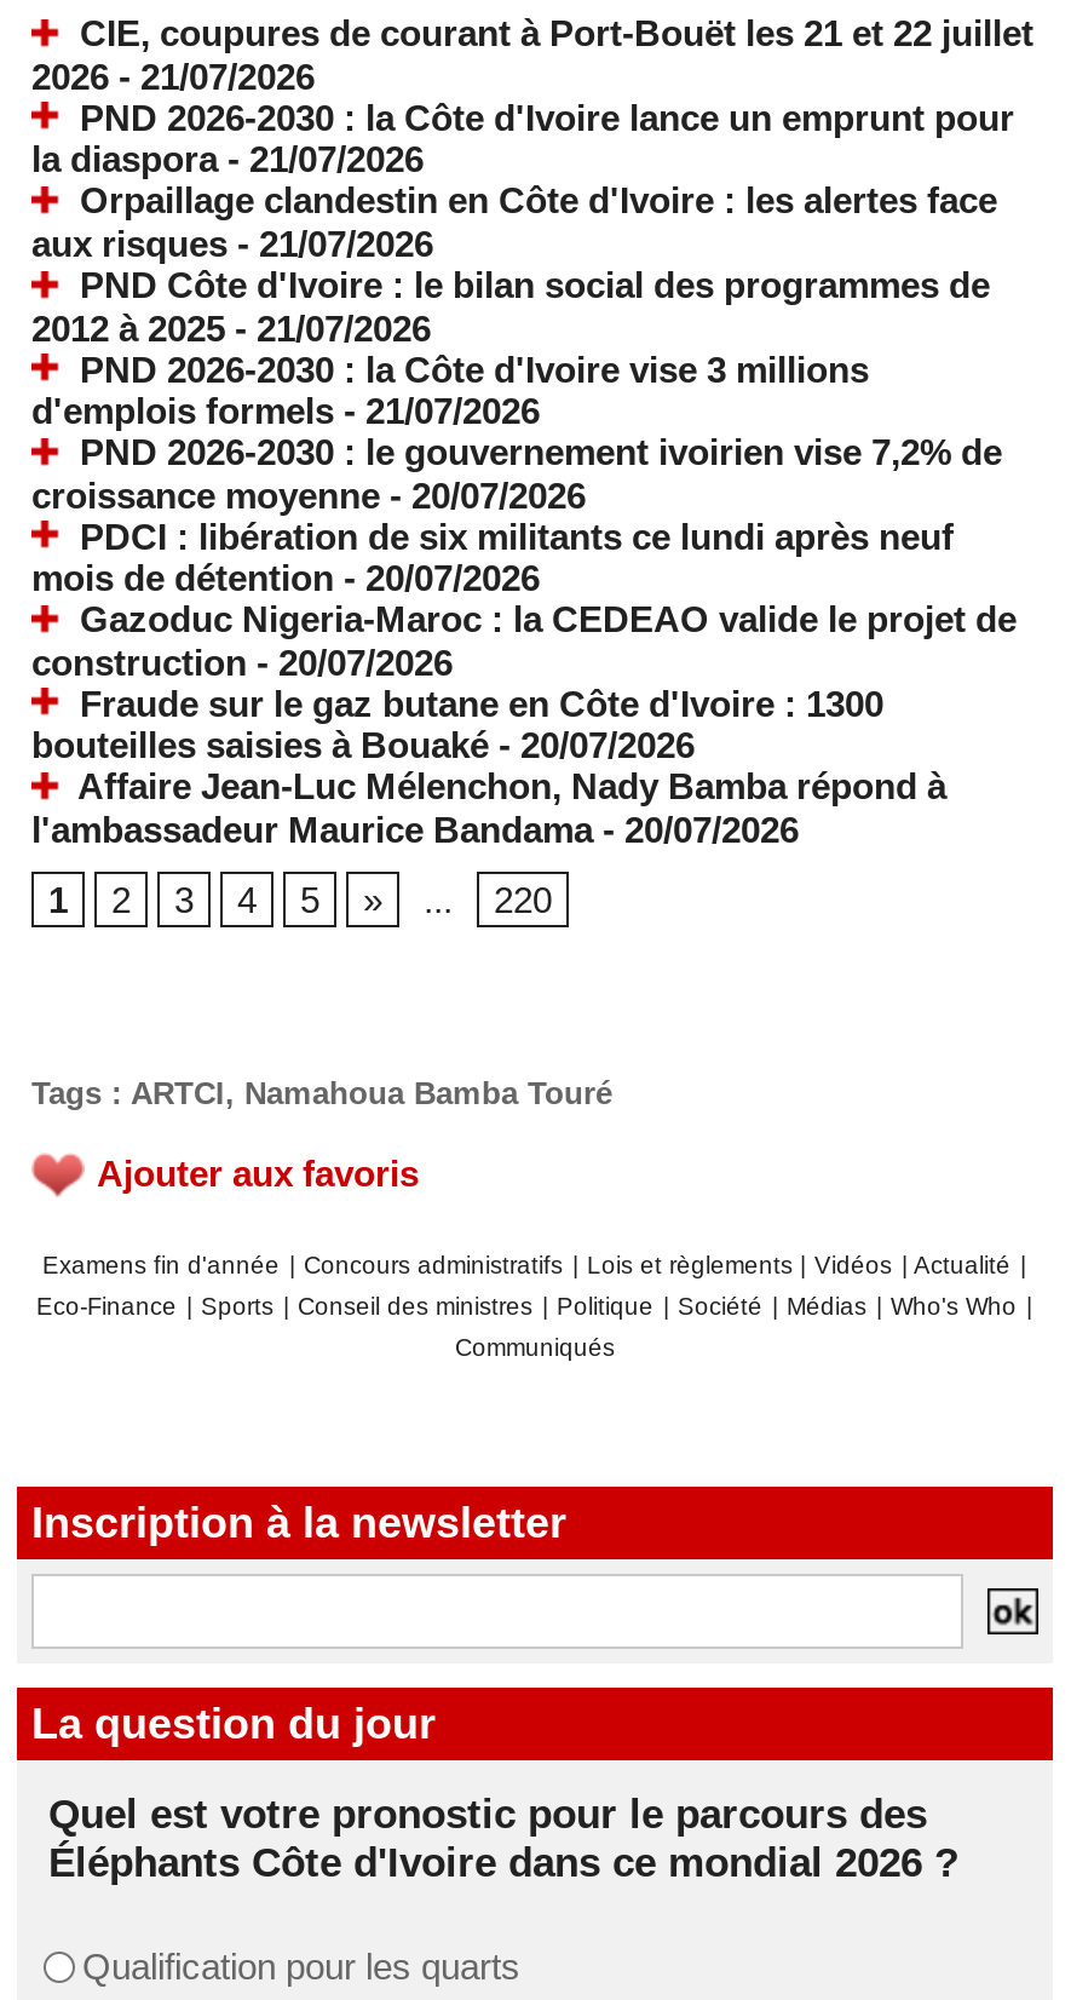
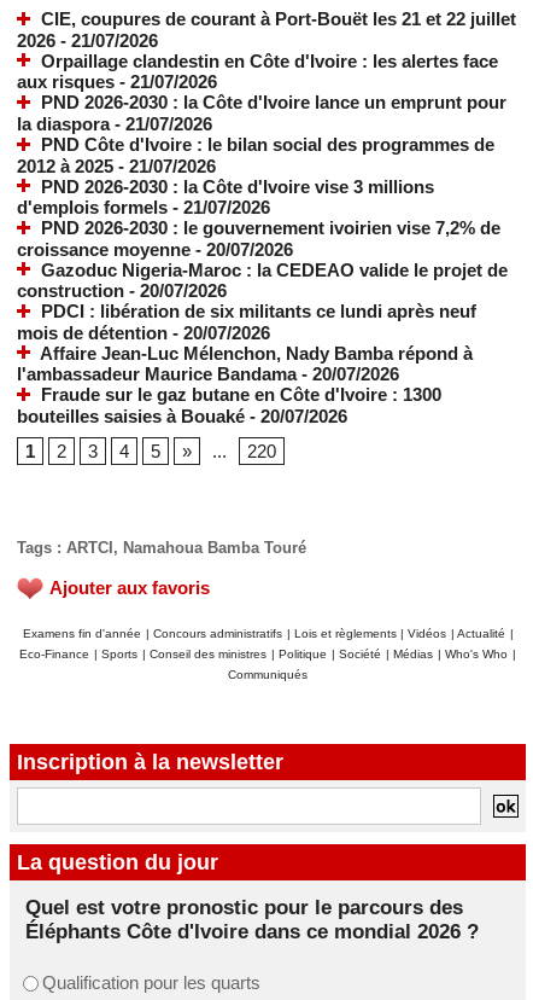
moved down: PND 2026-2030 : la Côte d'Ivoire lance un emprunt pour | la diaspora - 21/07/2026

moved up: Orpaillage clandestin en Côte d'Ivoire : les alertes face | aux risques - 21/07/2026

moved down: PDCI : libération de six militants ce lundi après neuf | mois de détention - 20/07/2026

moved up: Gazoduc Nigeria-Maroc : la CEDEAO valide le projet de | construction - 20/07/2026

moved down: Fraude sur le gaz butane en Côte d'Ivoire : 1300 | bouteilles saisies à Bouaké - 20/07/2026

moved up: Affaire Jean-Luc Mélenchon, Nady Bamba répond à | l'ambassadeur Maurice Bandama - 20/07/2026
